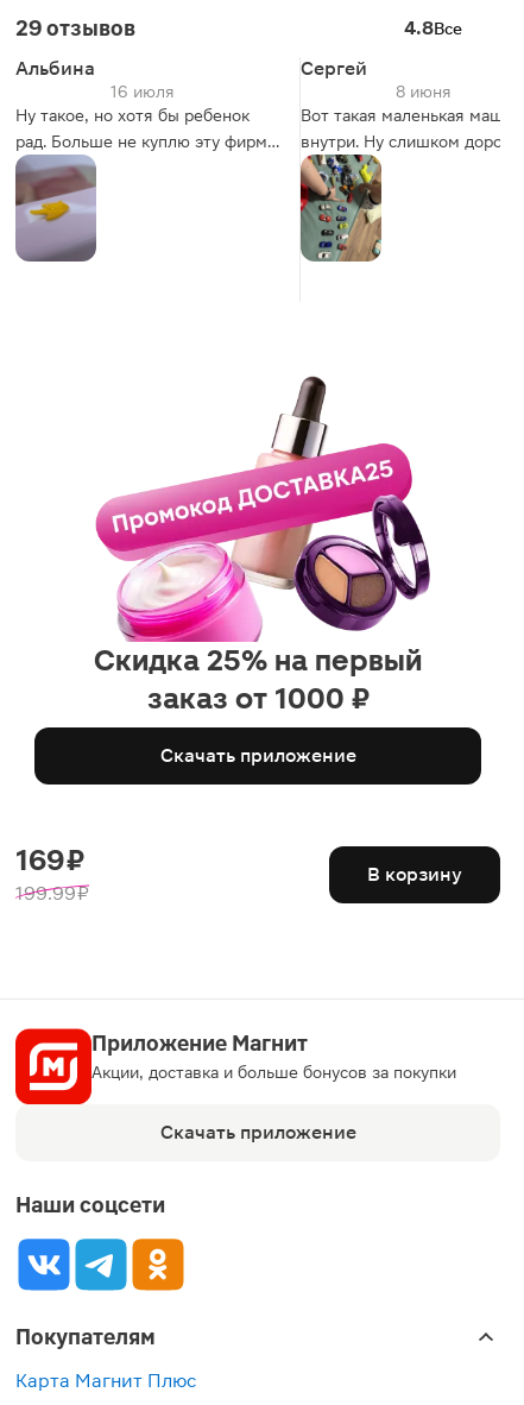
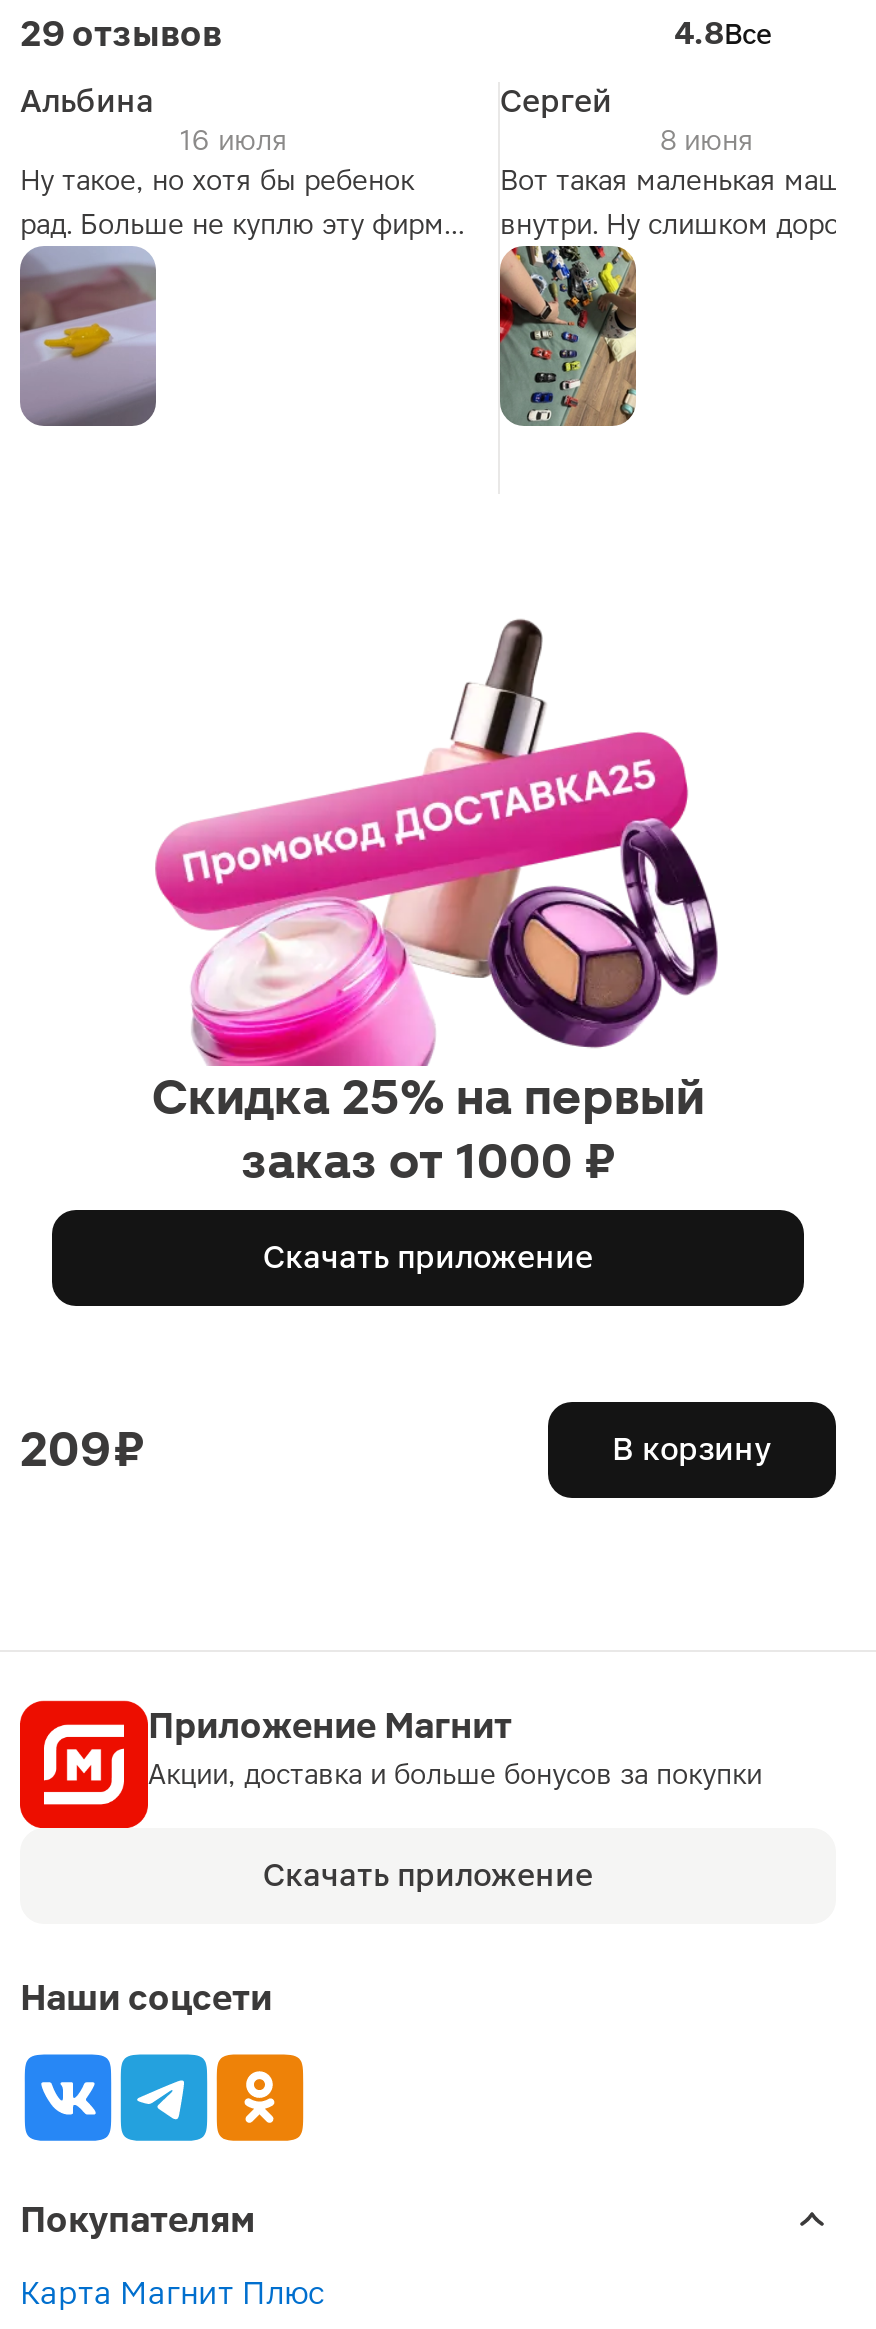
- 169 ₽
- 199.99 ₽
+ 209 ₽
